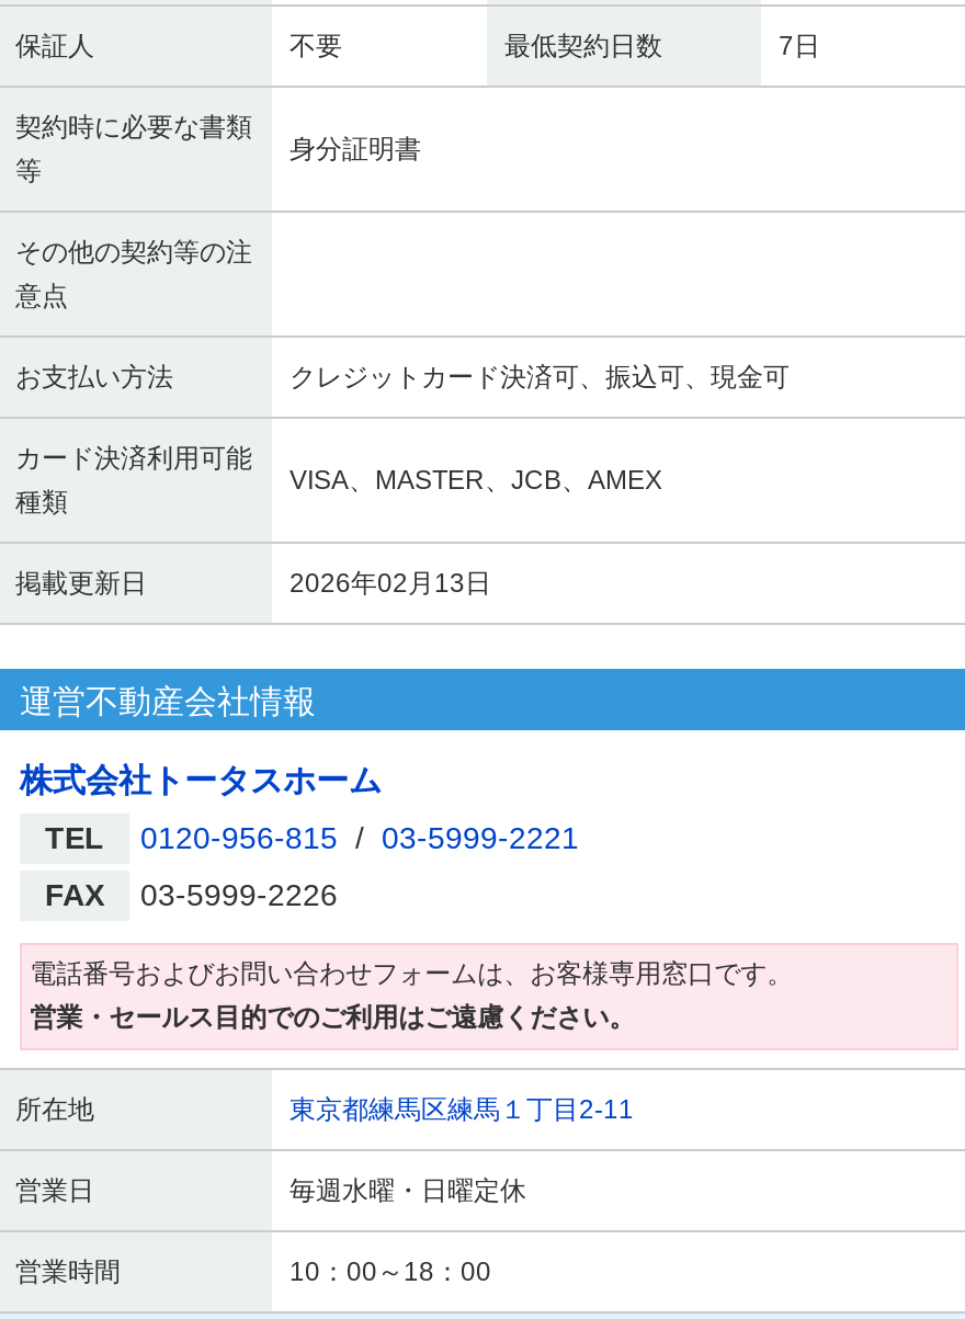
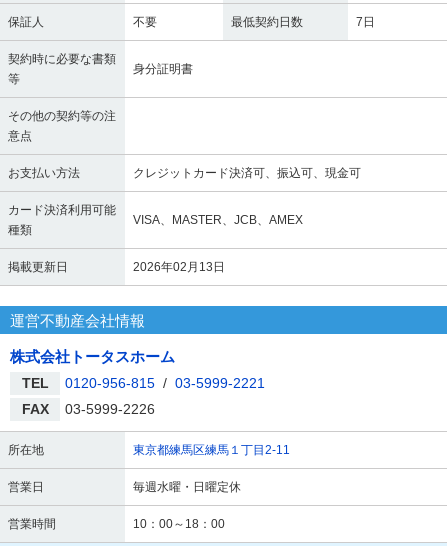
- 電話番号およびお問い合わせフォームは、お客様専用窓口です。
- 営業・セールス目的でのご利用はご遠慮ください。
